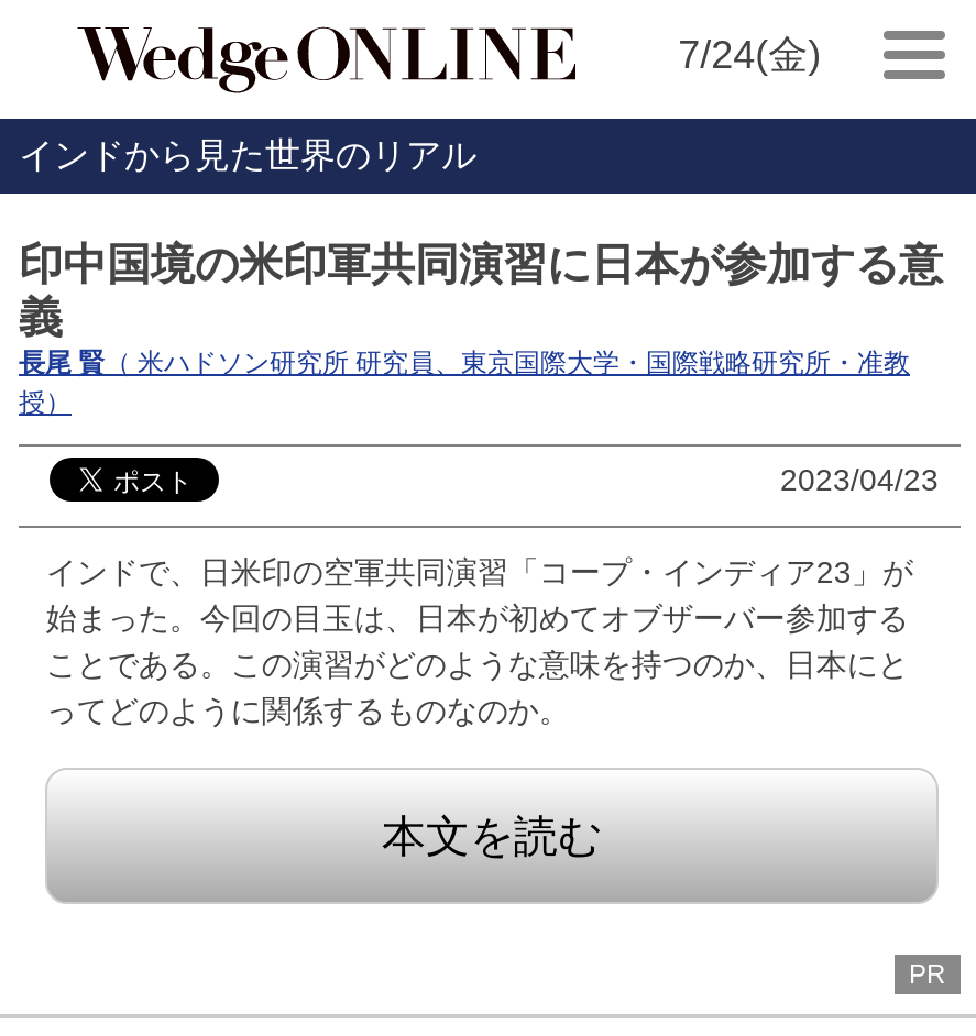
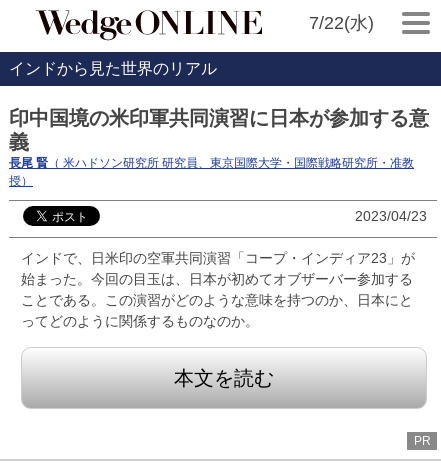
- 7/24(金)
+ 7/22(水)
